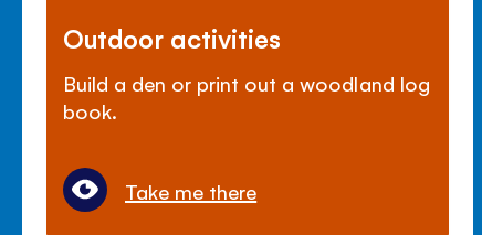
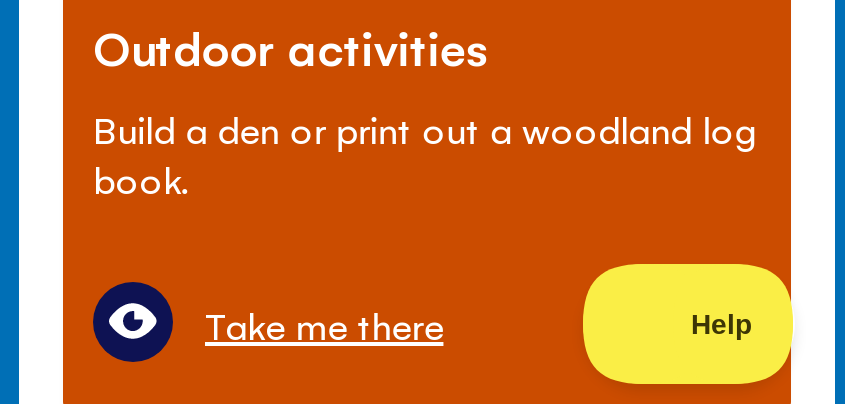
+ [image]
